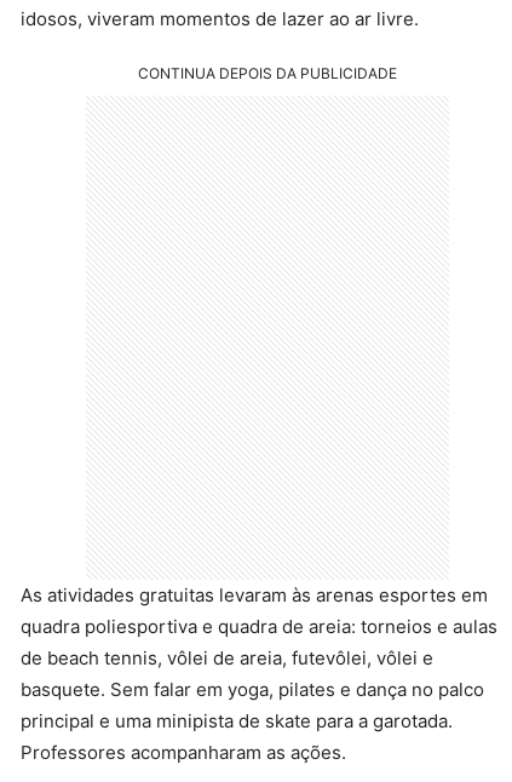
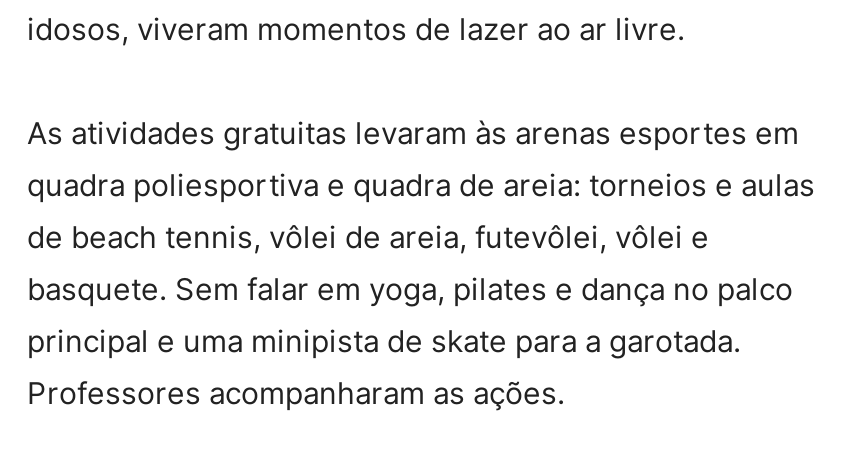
- CONTINUA DEPOIS DA PUBLICIDADE
